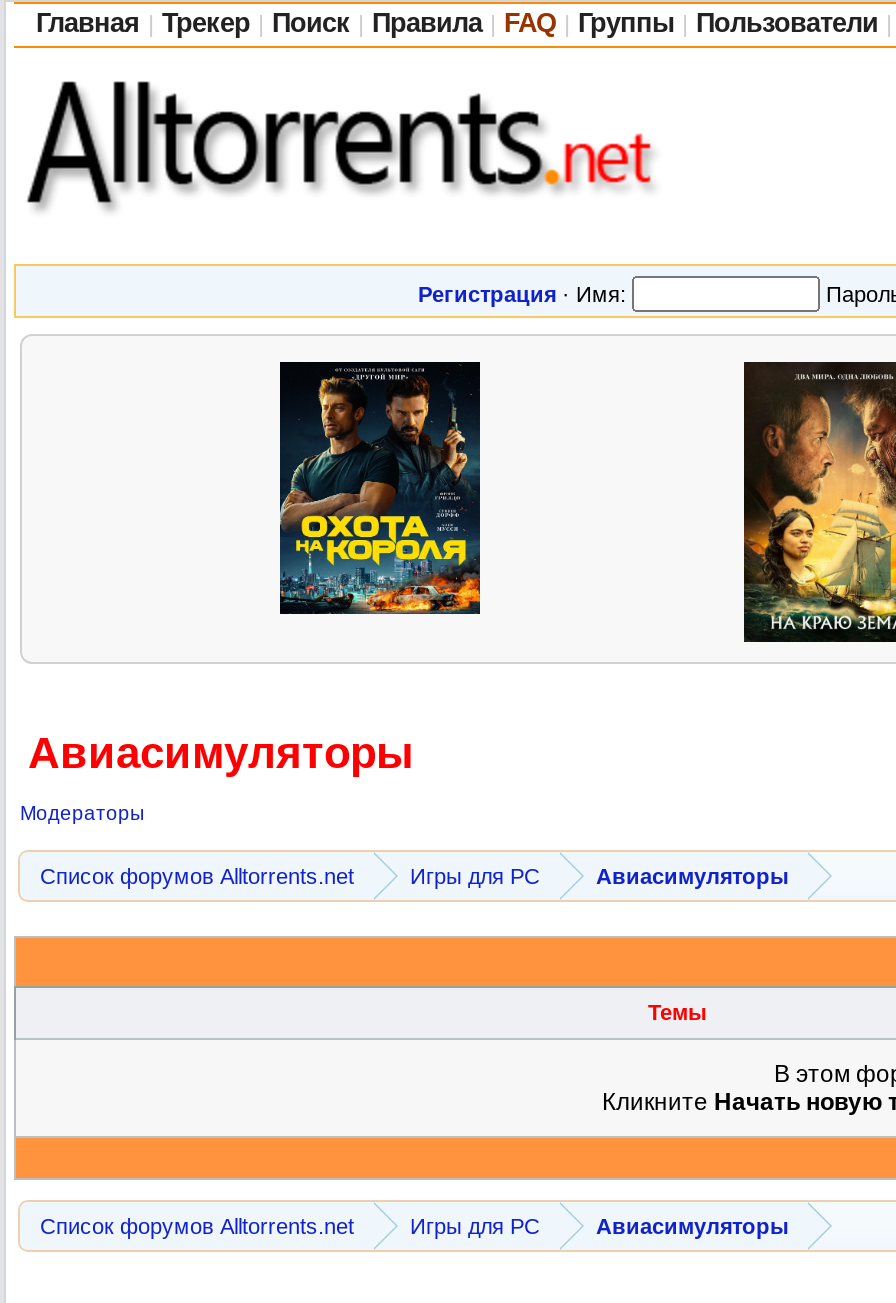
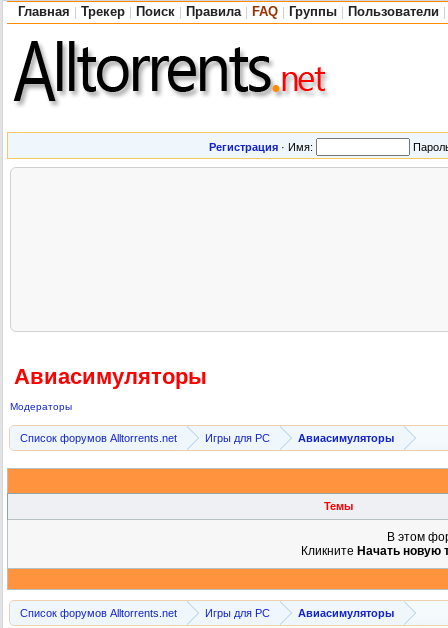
- [image]

- [image]
